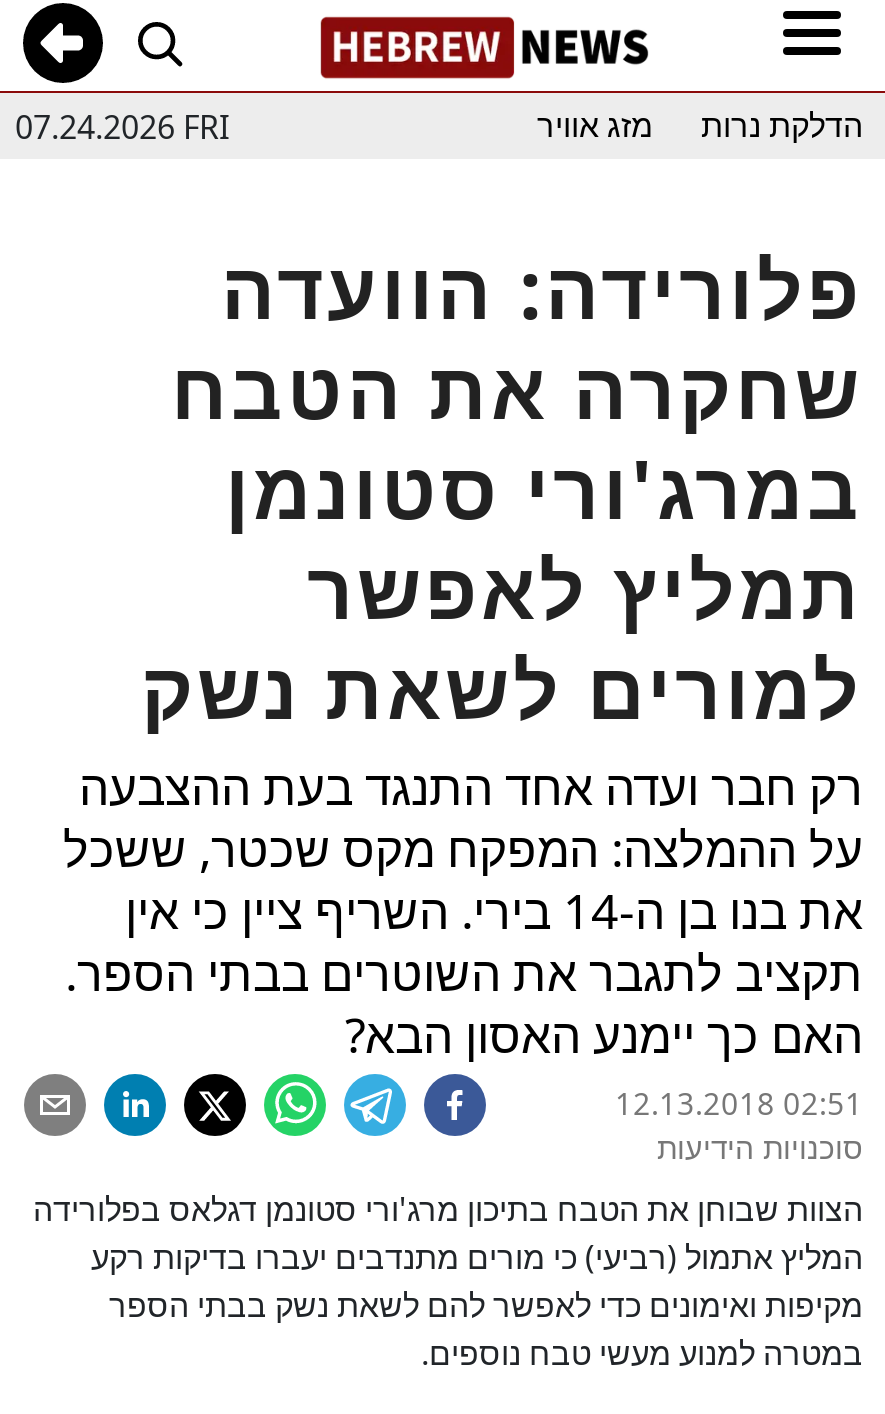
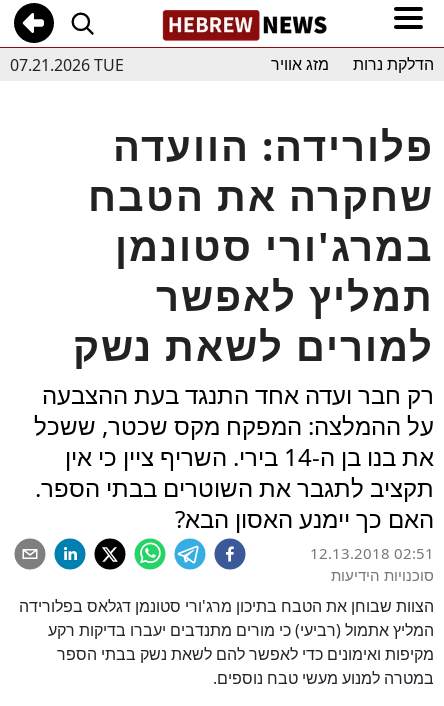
- 07.24.2026 FRI
+ 07.21.2026 TUE
